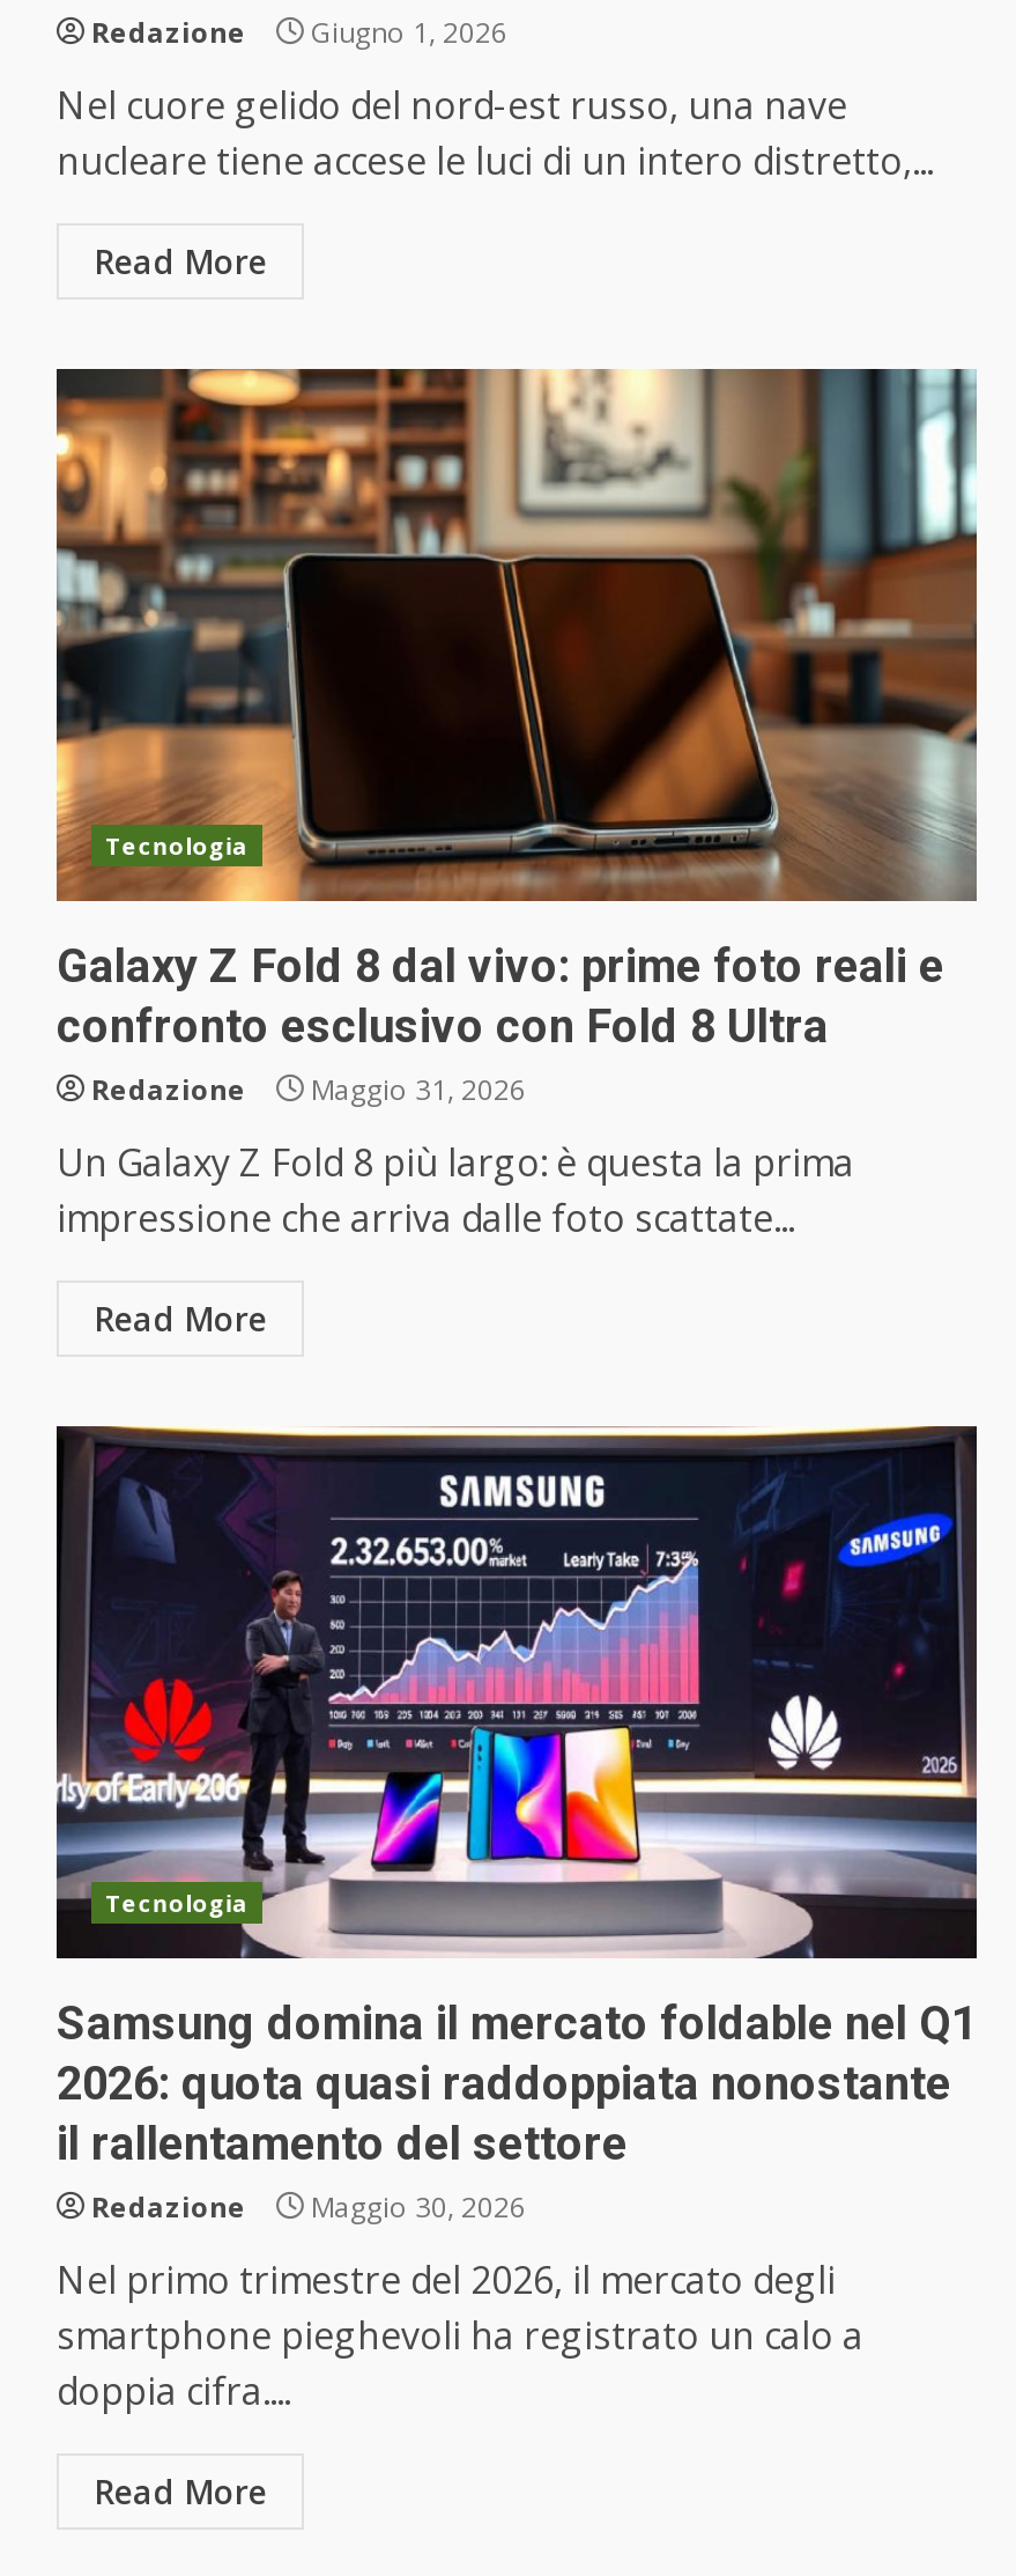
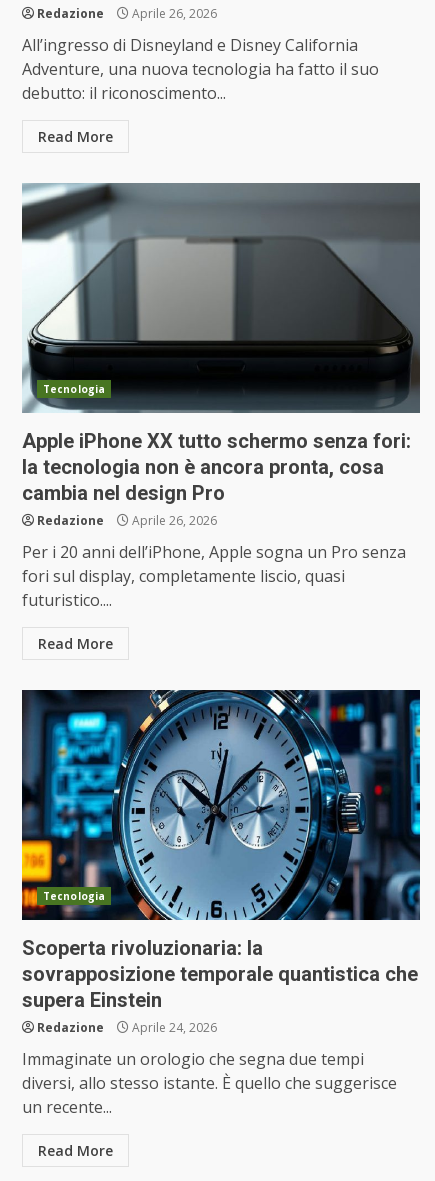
- Redazione Giugno 1, 2026
+ Redazione Aprile 26, 2026

- Nel cuore gelido del nord-est russo, una nave
- nucleare tiene accese le luci di un intero distretto,...
+ All’ingresso di Disneyland e Disney California
+ Adventure, una nuova tecnologia ha fatto il suo
+ debutto: il riconoscimento...

- [image]
- Galaxy Z Fold 8 dal vivo: prime foto reali e
- confronto esclusivo con Fold 8 Ultra
+ [image]
+ Apple iPhone XX tutto schermo senza fori:
+ la tecnologia non è ancora pronta, cosa
+ cambia nel design Pro

- Redazione Maggio 31, 2026
+ Redazione Aprile 26, 2026

- Un Galaxy Z Fold 8 più largo: è questa la prima
- impressione che arriva dalle foto scattate...
+ Per i 20 anni dell’iPhone, Apple sogna un Pro senza
+ fori sul display, completamente liscio, quasi
+ futuristico....

- [image]
- Samsung domina il mercato foldable nel Q1
- 2026: quota quasi raddoppiata nonostante
- il rallentamento del settore
+ [image]
+ Scoperta rivoluzionaria: la
+ sovrapposizione temporale quantistica che
+ supera Einstein

- Redazione Maggio 30, 2026
+ Redazione Aprile 24, 2026

- Nel primo trimestre del 2026, il mercato degli
- smartphone pieghevoli ha registrato un calo a
- doppia cifra....
+ Immaginate un orologio che segna due tempi
+ diversi, allo stesso istante. È quello che suggerisce
+ un recente...
